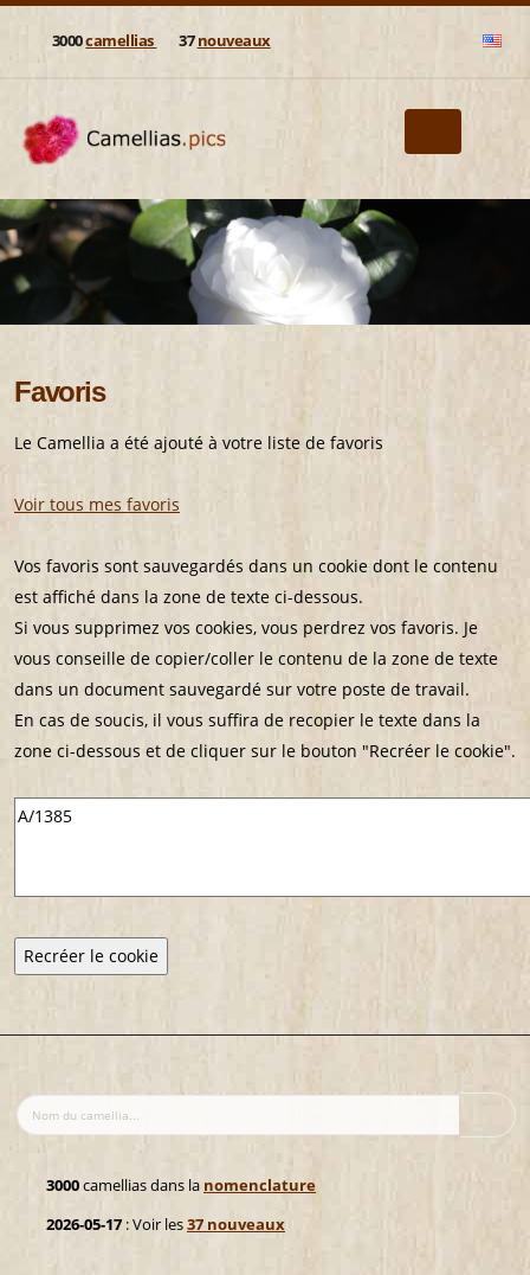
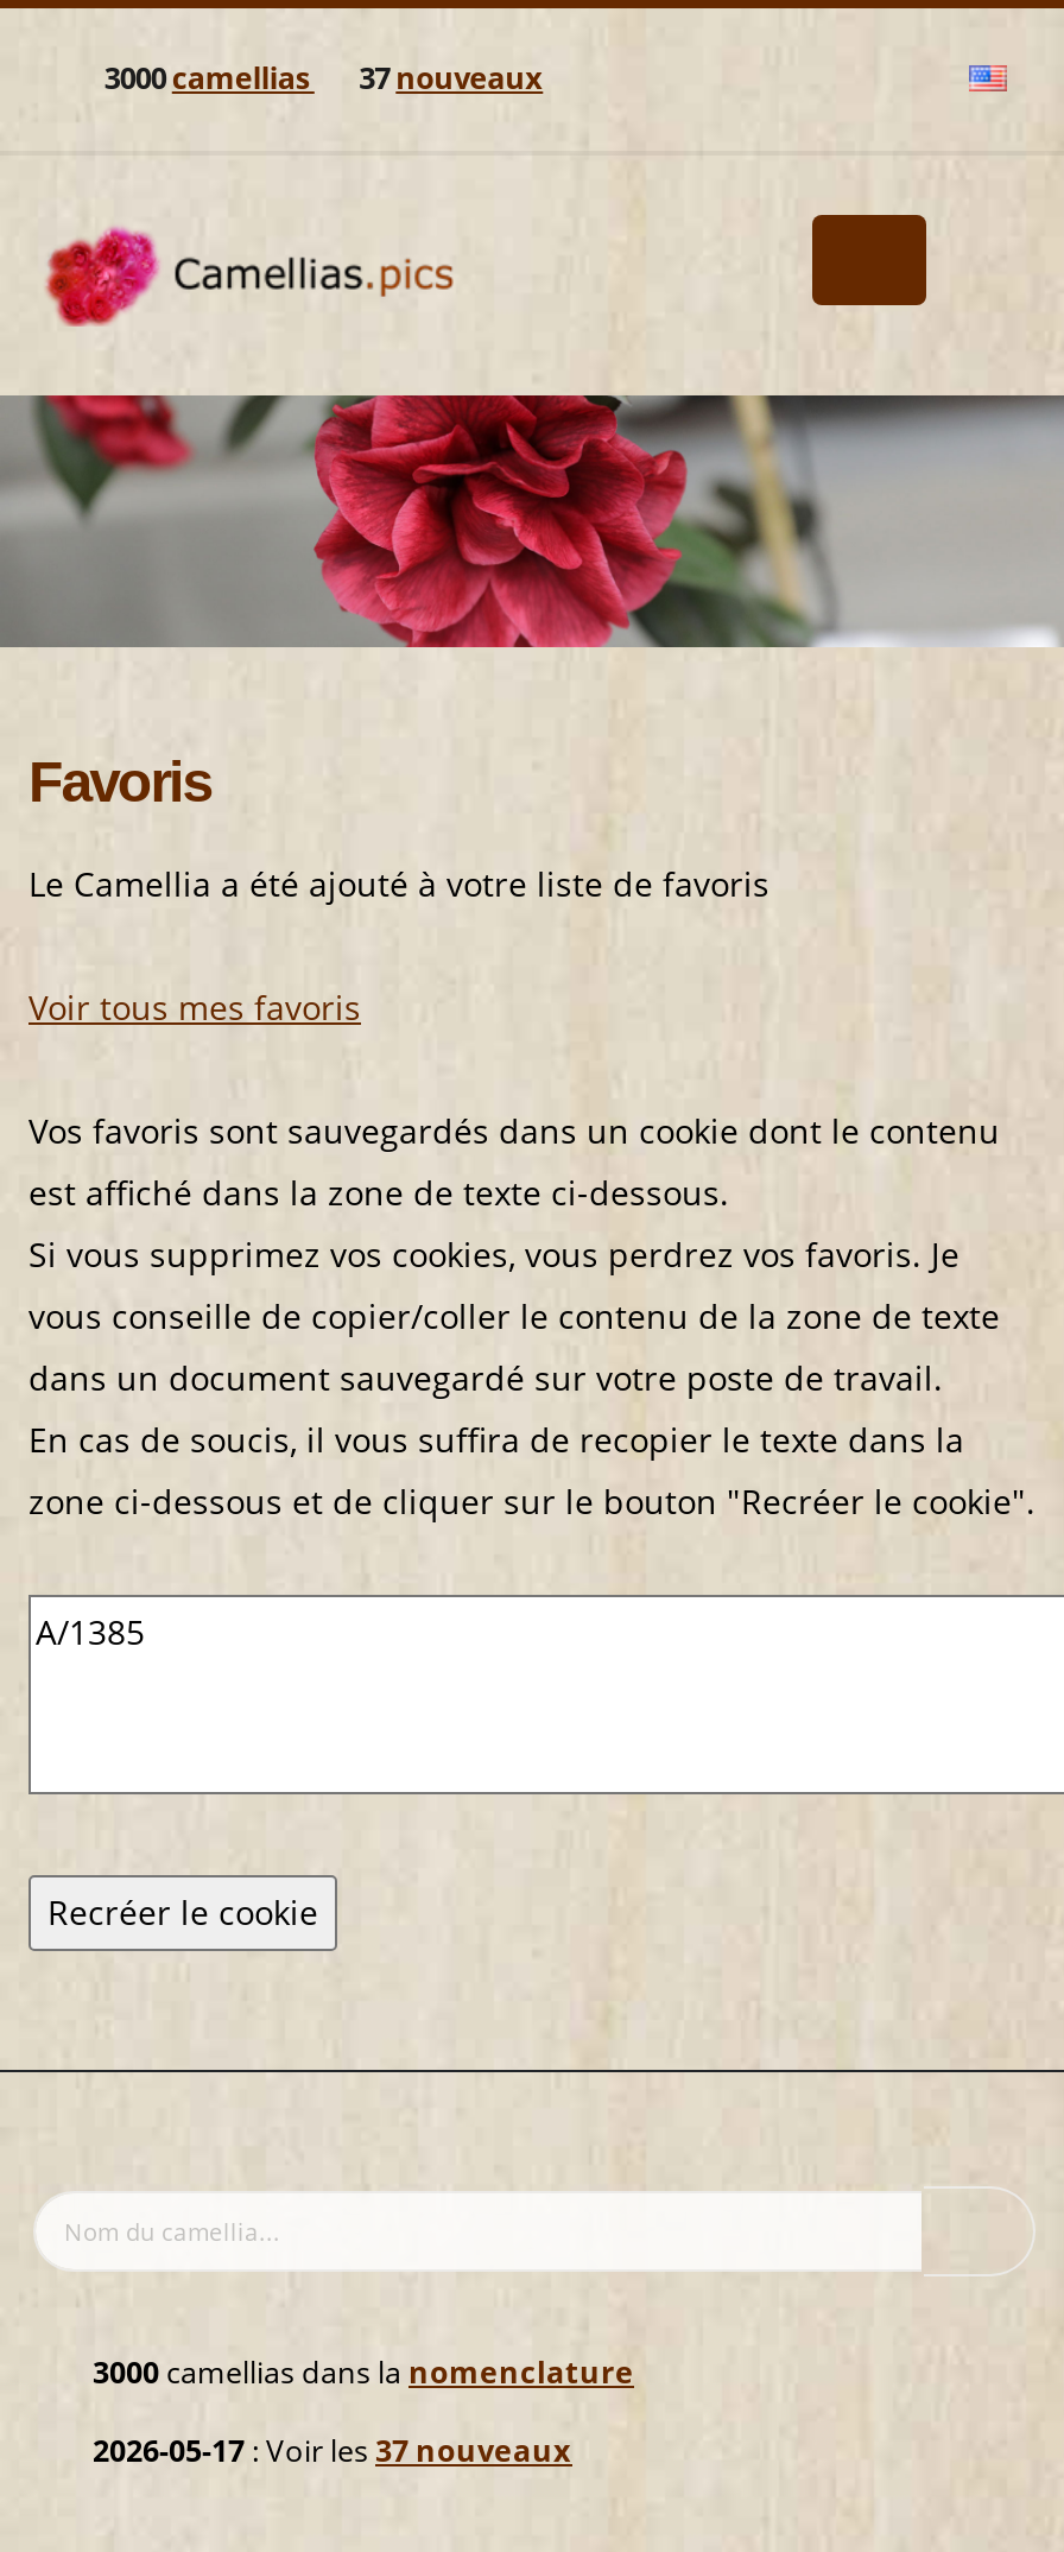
- [image]
+ [image]
